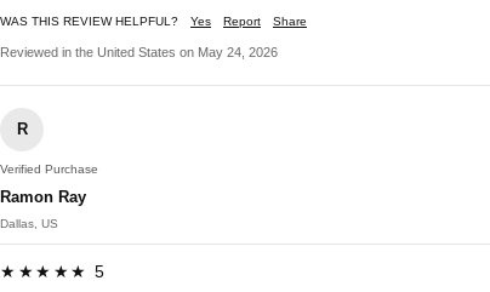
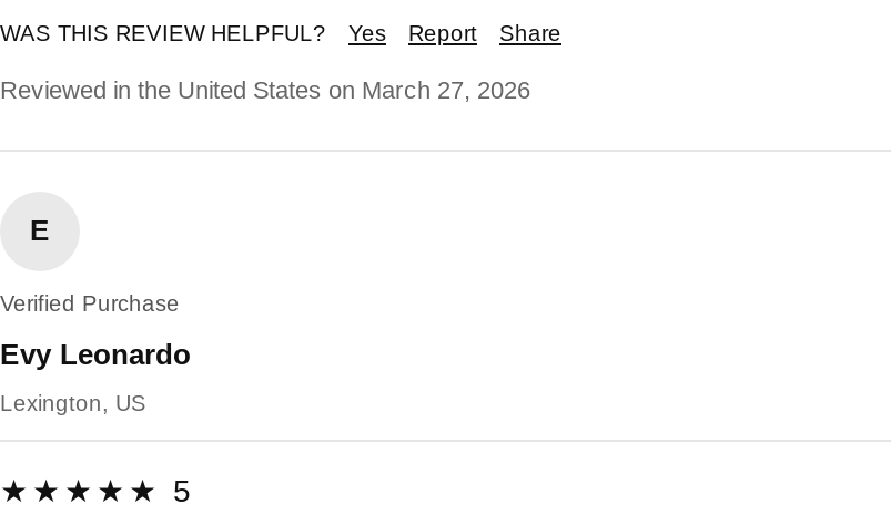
- Reviewed in the United States on May 24, 2026
+ Reviewed in the United States on March 27, 2026

- R
+ E

- Ramon Ray
+ Evy Leonardo

- Dallas, US
+ Lexington, US
